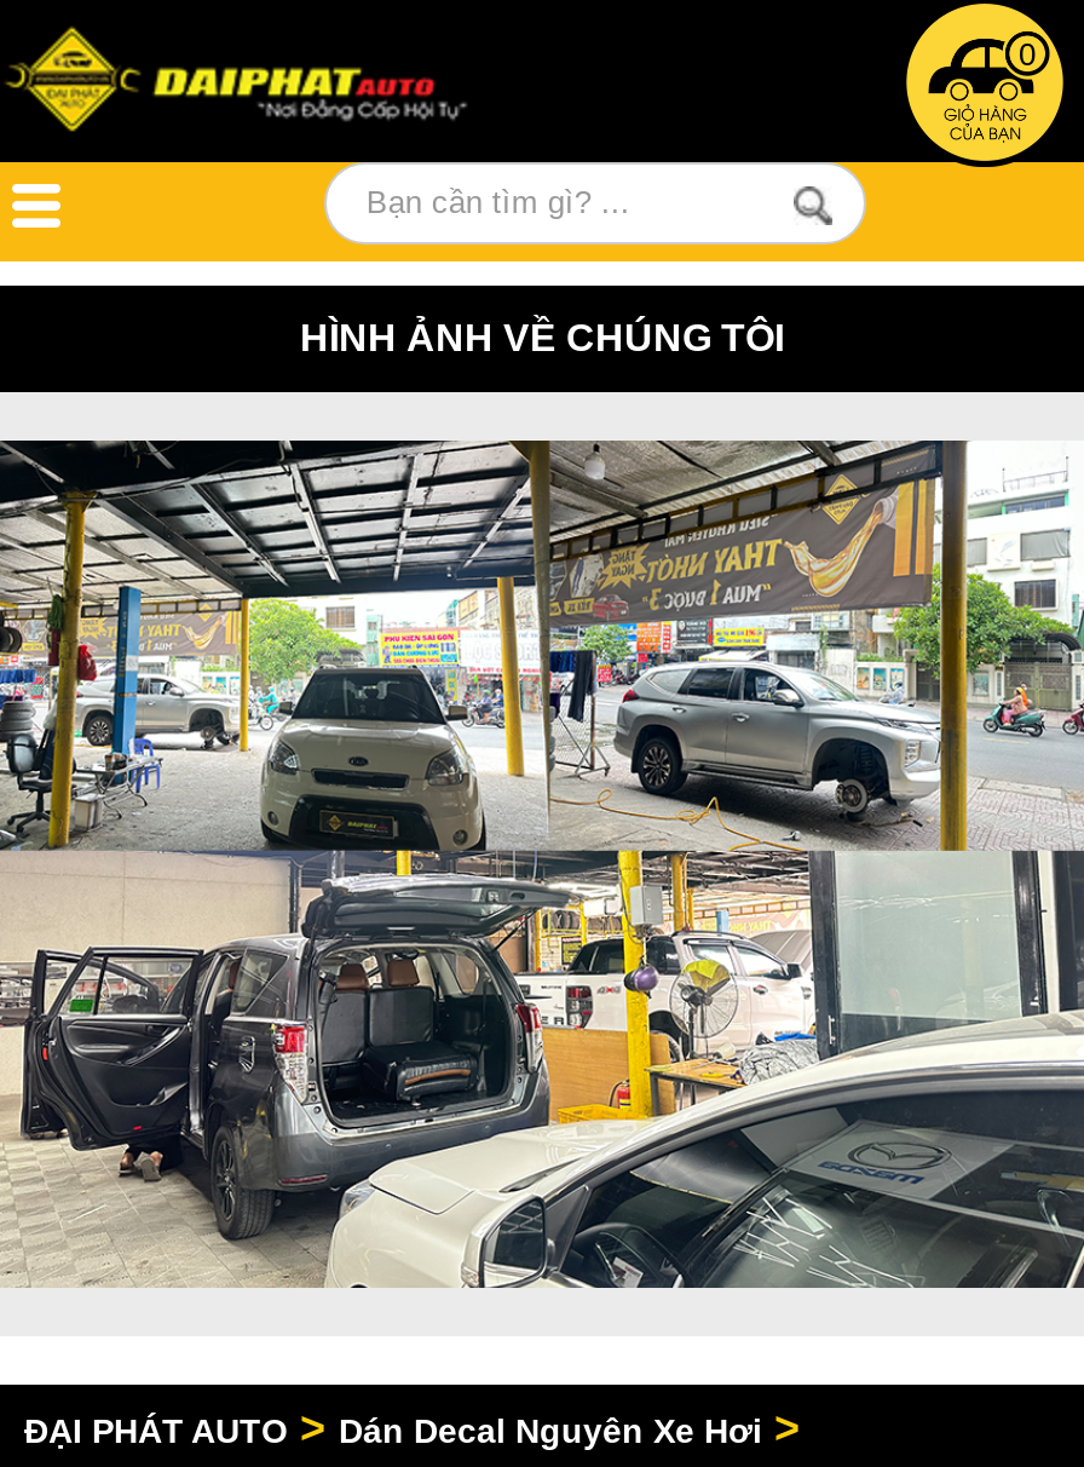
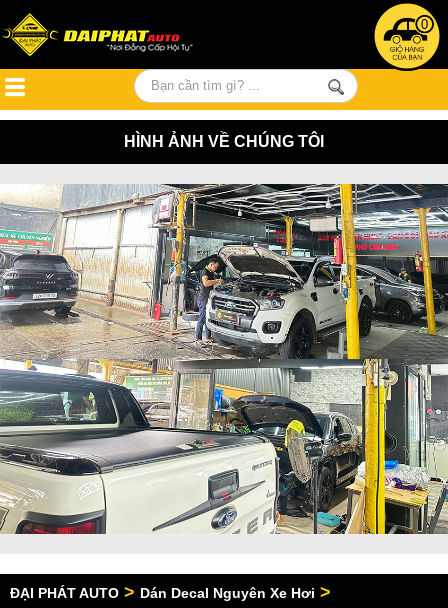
- [image]
+ [image]
